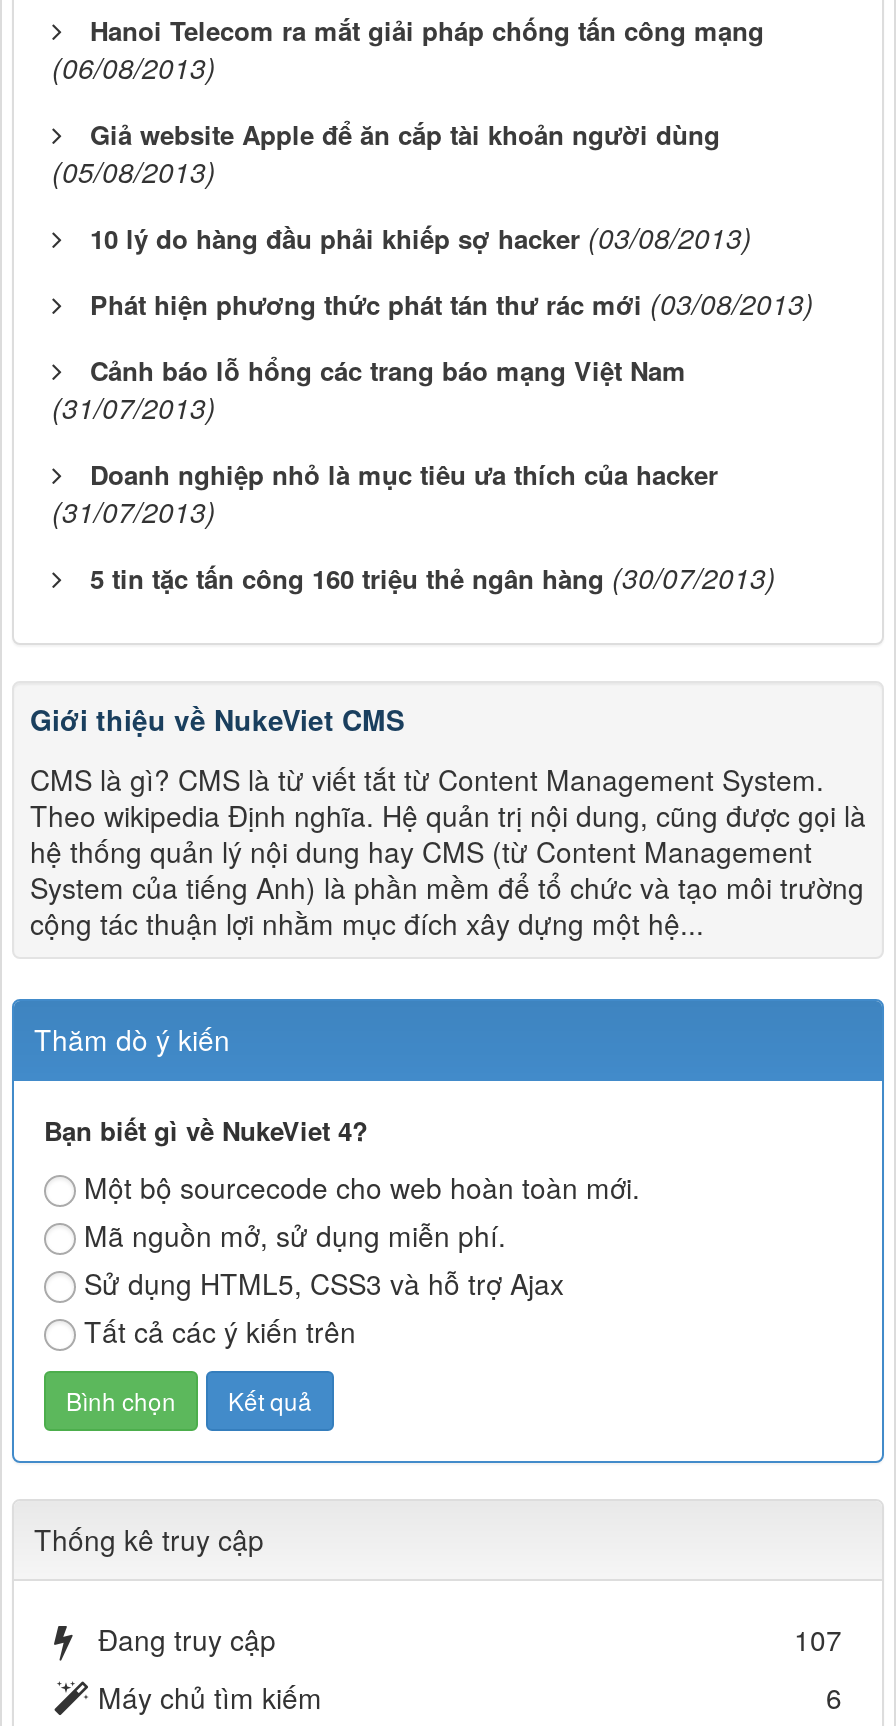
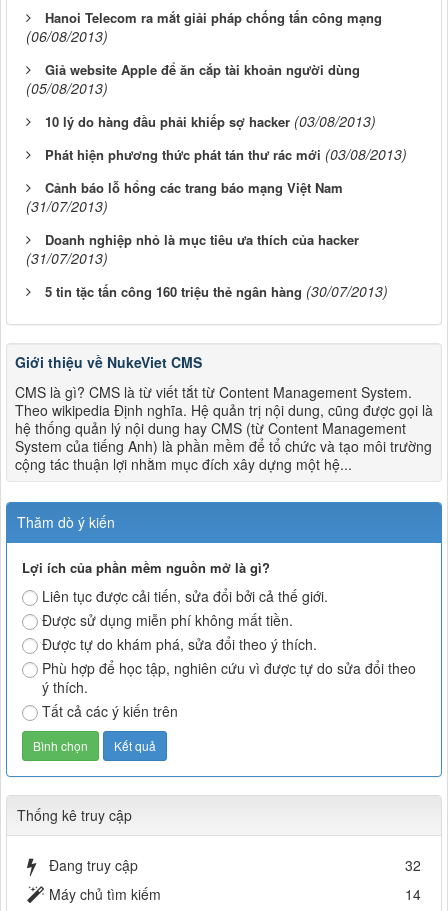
- Bạn biết gì về NukeViet 4?
- Một bộ sourcecode cho web hoàn toàn mới.
- Mã nguồn mở, sử dụng miễn phí.
- Sử dụng HTML5, CSS3 và hỗ trợ Ajax
+ Lợi ích của phần mềm nguồn mở là gì?
+ Liên tục được cải tiến, sửa đổi bởi cả thế giới.
+ Được sử dụng miễn phí không mất tiền.
+ Được tự do khám phá, sửa đổi theo ý thích.
+ Phù hợp để học tập, nghiên cứu vì được tự do sửa đổi theo
+ ý thích.

- 107
+ 32

- 6
+ 14
